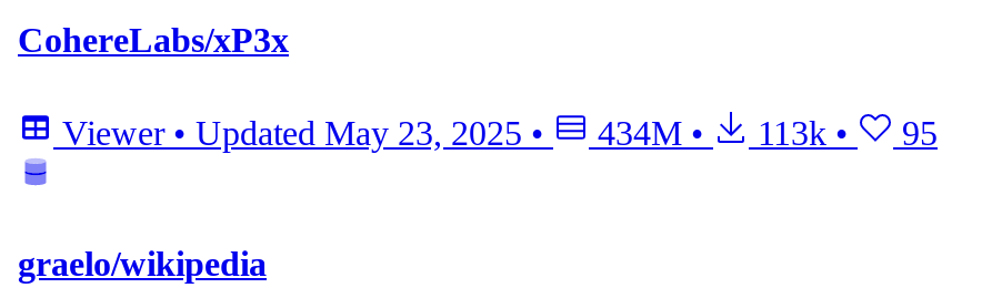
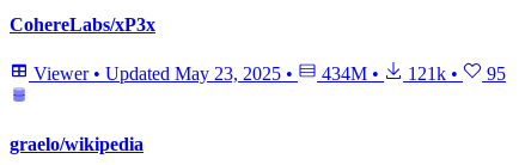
- Viewer • Updated May 23, 2025 • 434M • 113k • 95
+ Viewer • Updated May 23, 2025 • 434M • 121k • 95
